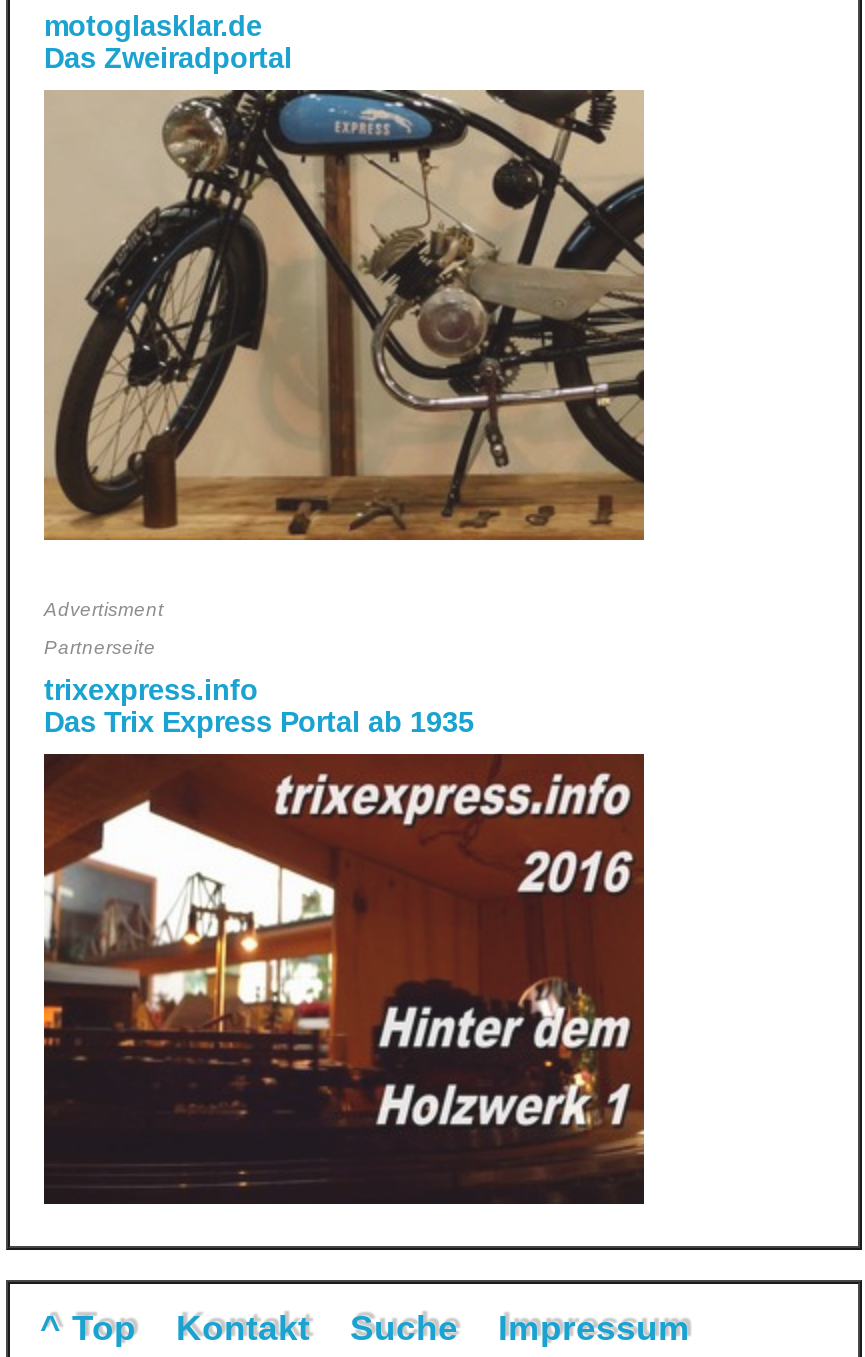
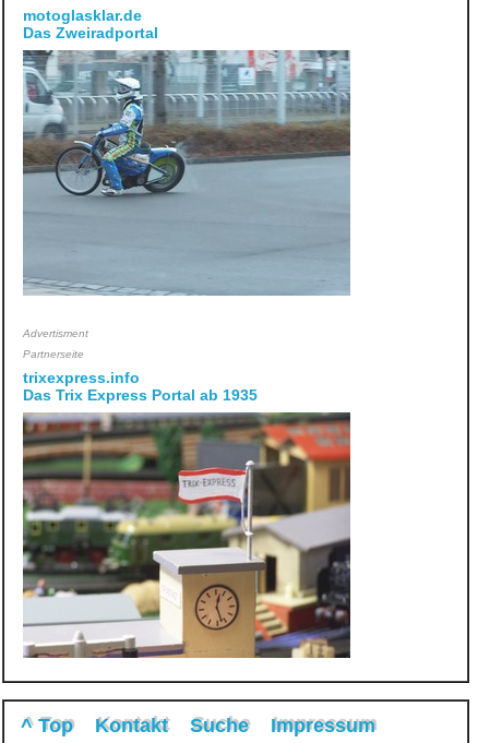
- [image]
+ [image]

- [image]
+ [image]
